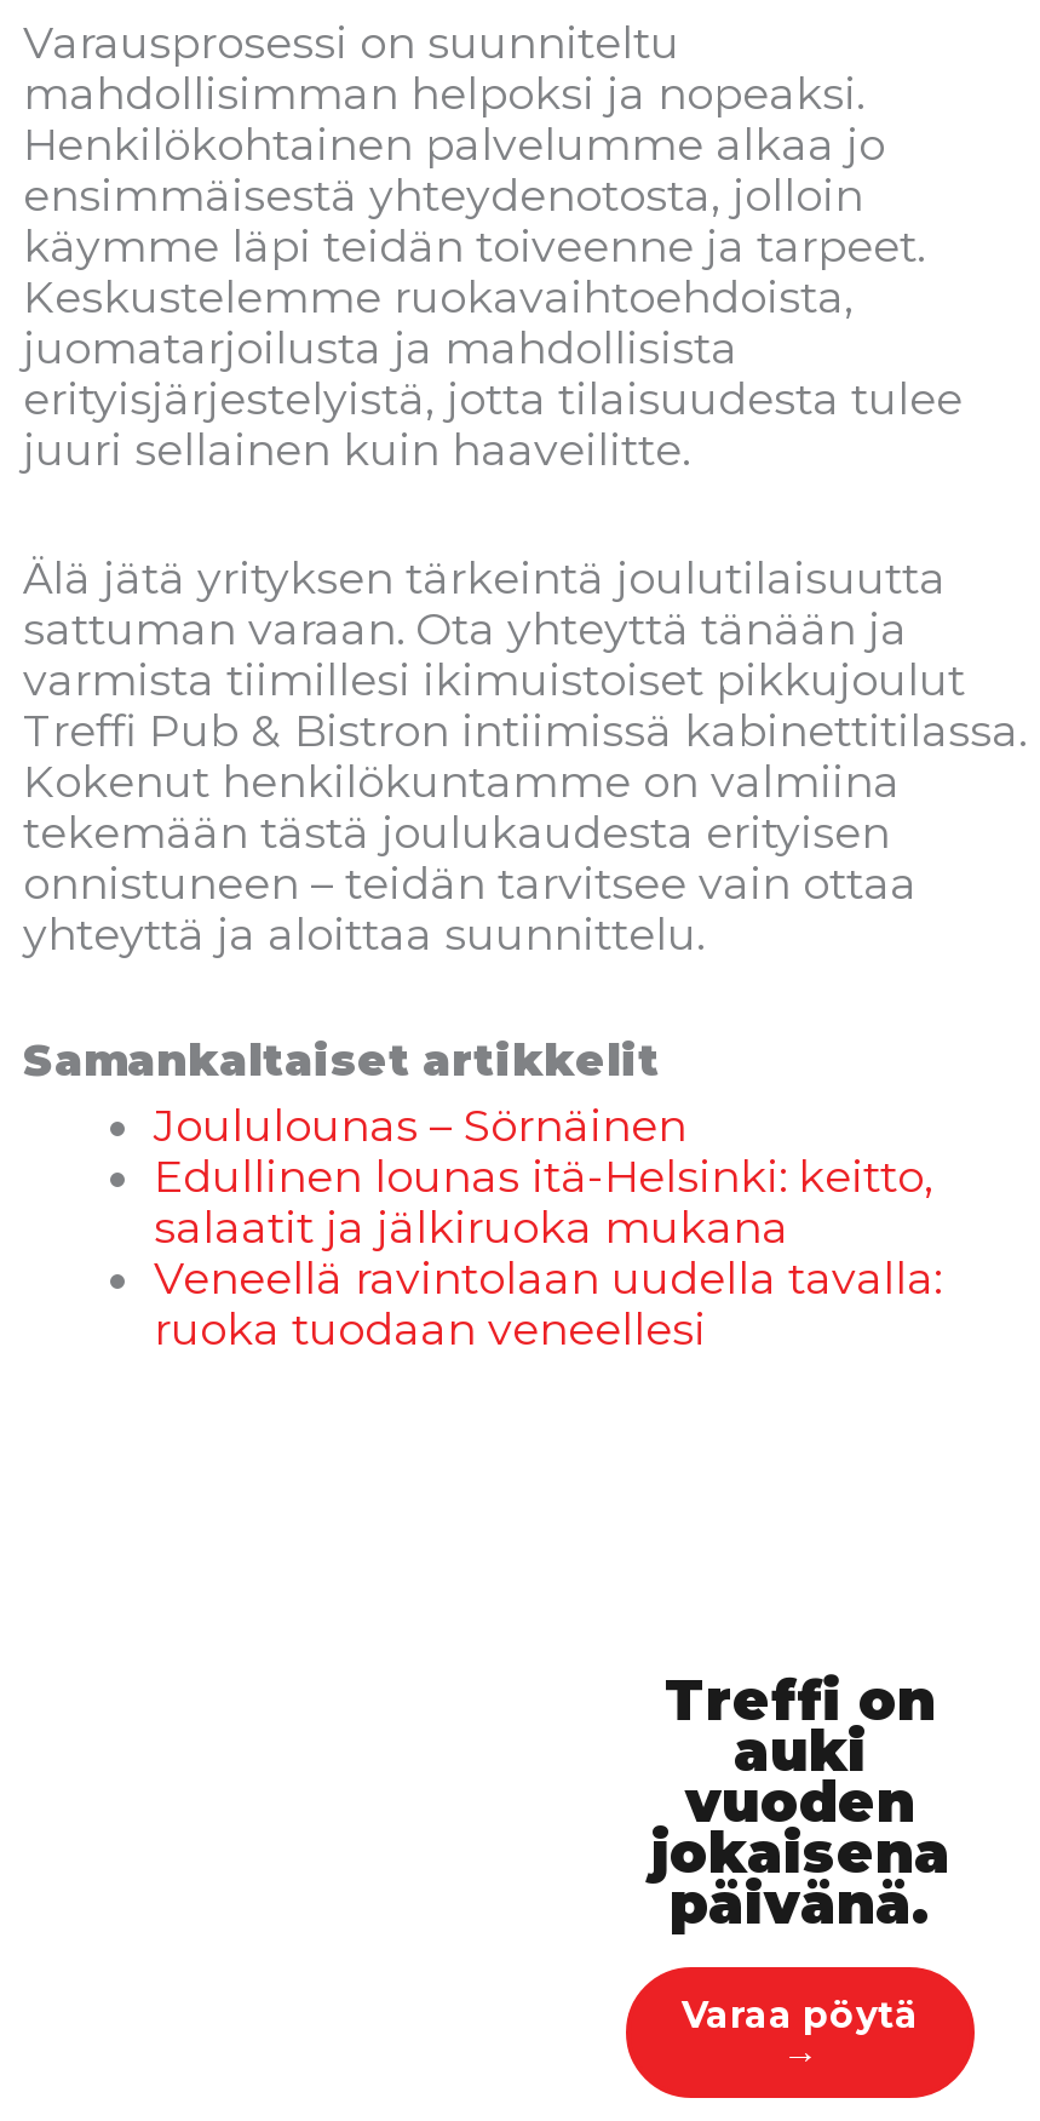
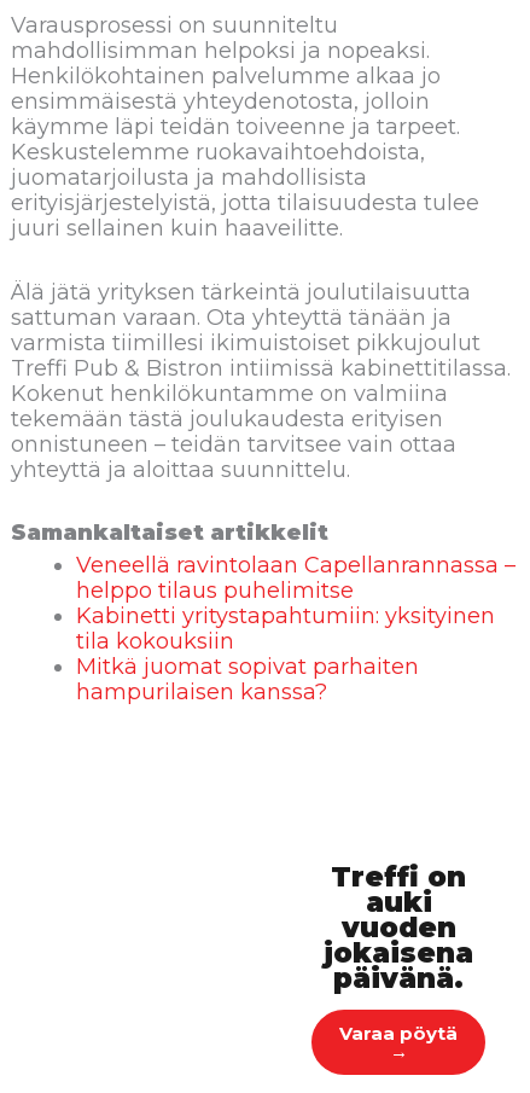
- Joululounas – Sörnäinen
- Edullinen lounas itä-Helsinki: keitto,
- salaatit ja jälkiruoka mukana
- Veneellä ravintolaan uudella tavalla:
- ruoka tuodaan veneellesi
+ Veneellä ravintolaan Capellanrannassa –
+ helppo tilaus puhelimitse
+ Kabinetti yritystapahtumiin: yksityinen
+ tila kokouksiin
+ Mitkä juomat sopivat parhaiten
+ hampurilaisen kanssa?
